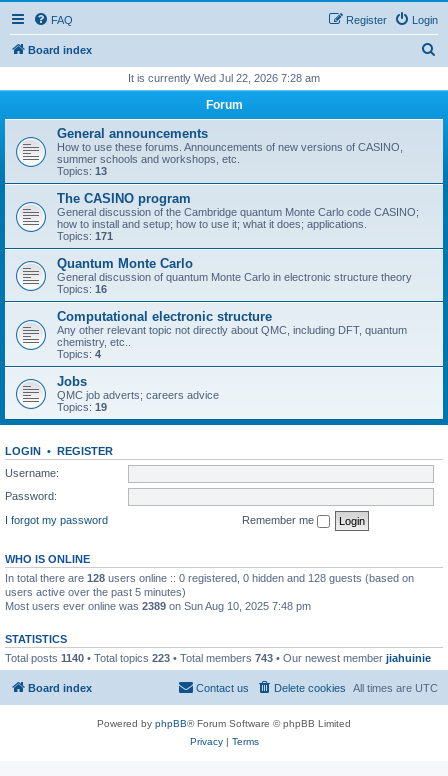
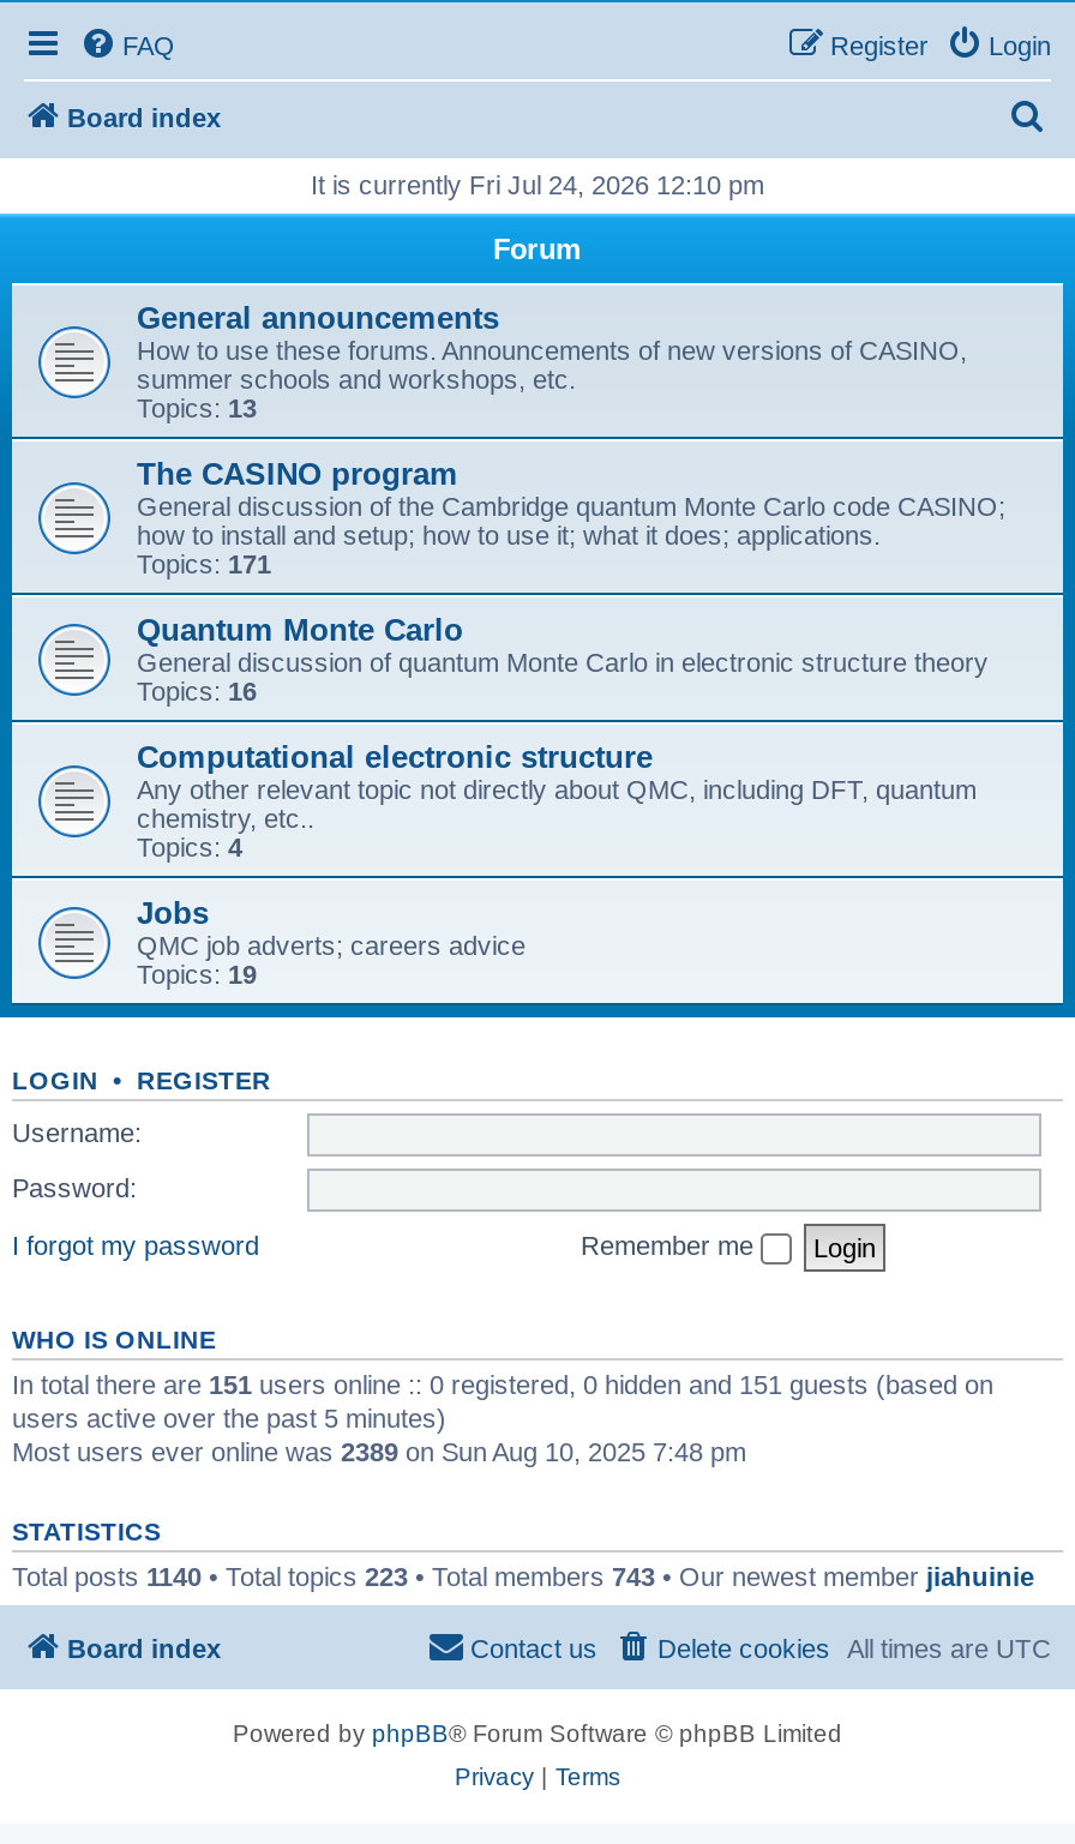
- It is currently Wed Jul 22, 2026 7:28 am
+ It is currently Fri Jul 24, 2026 12:10 pm

- In total there are 128 users online :: 0 registered, 0 hidden and 128 guests (based on
+ In total there are 151 users online :: 0 registered, 0 hidden and 151 guests (based on
